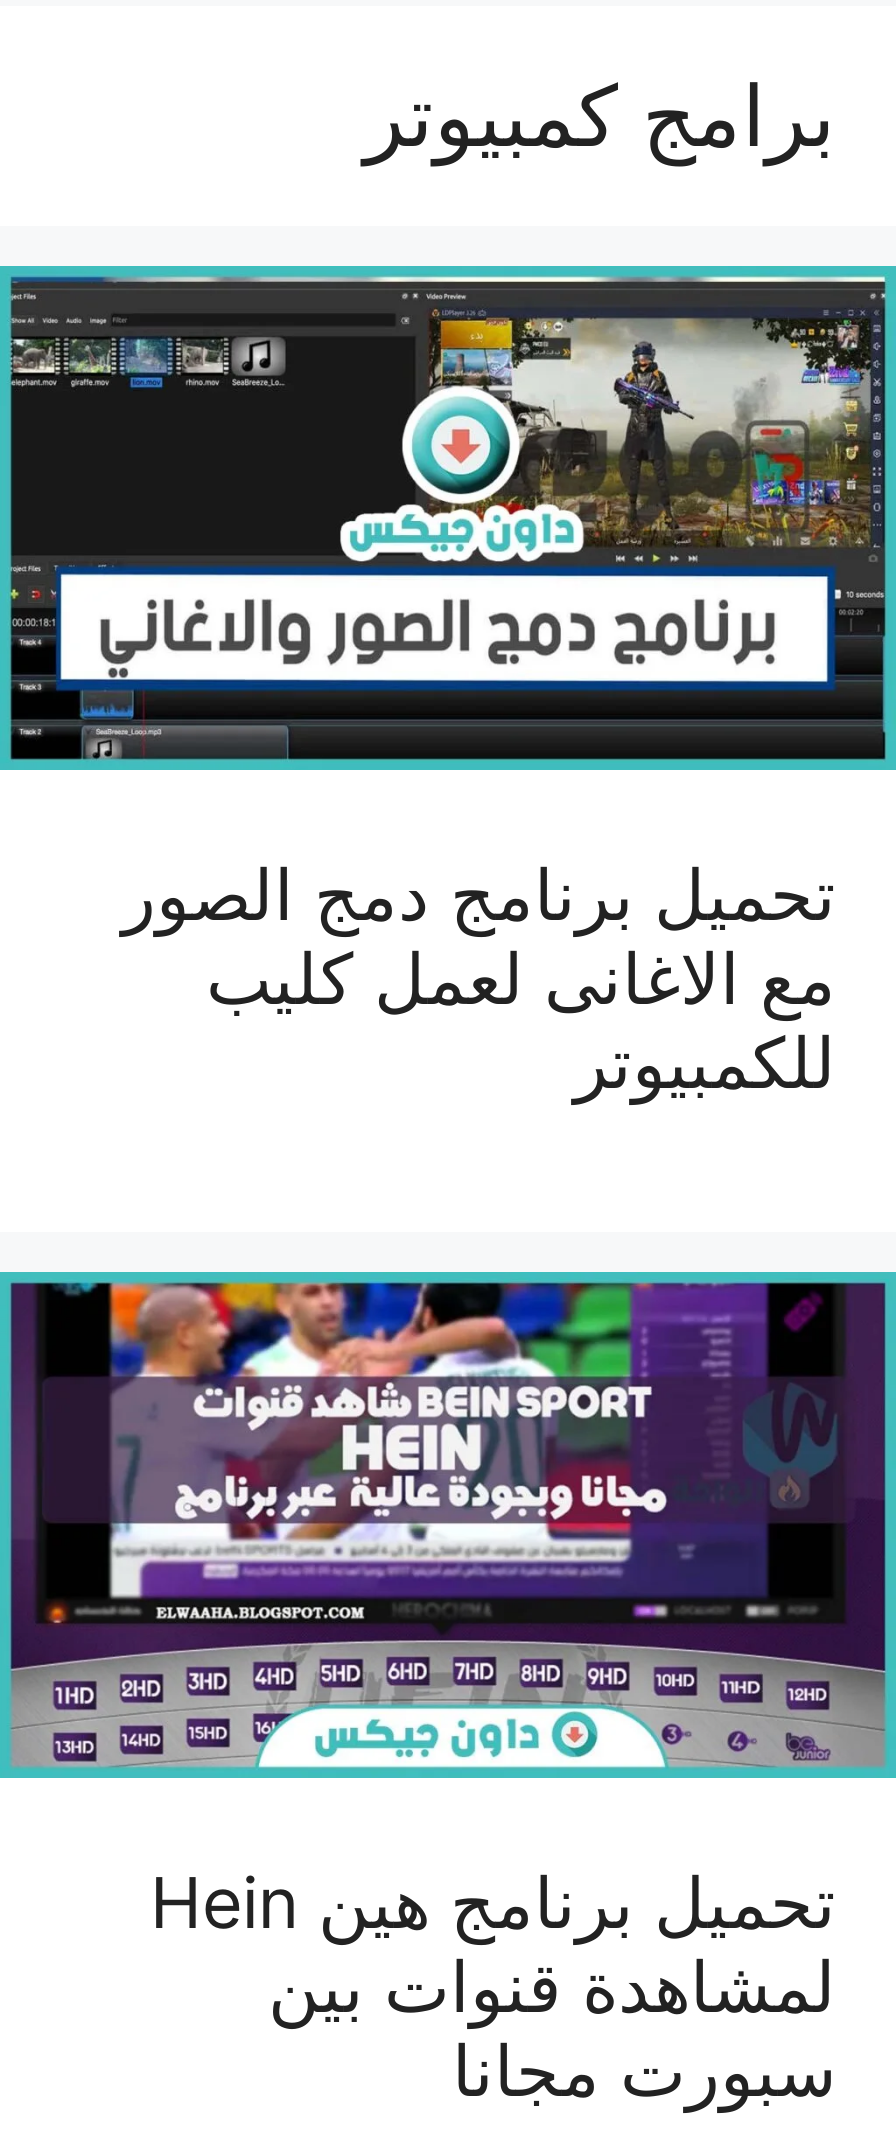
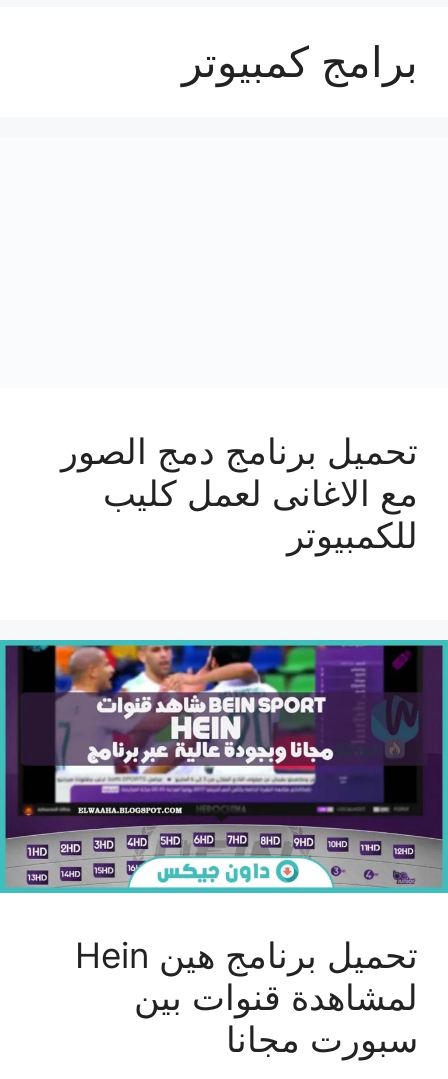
- [image]
